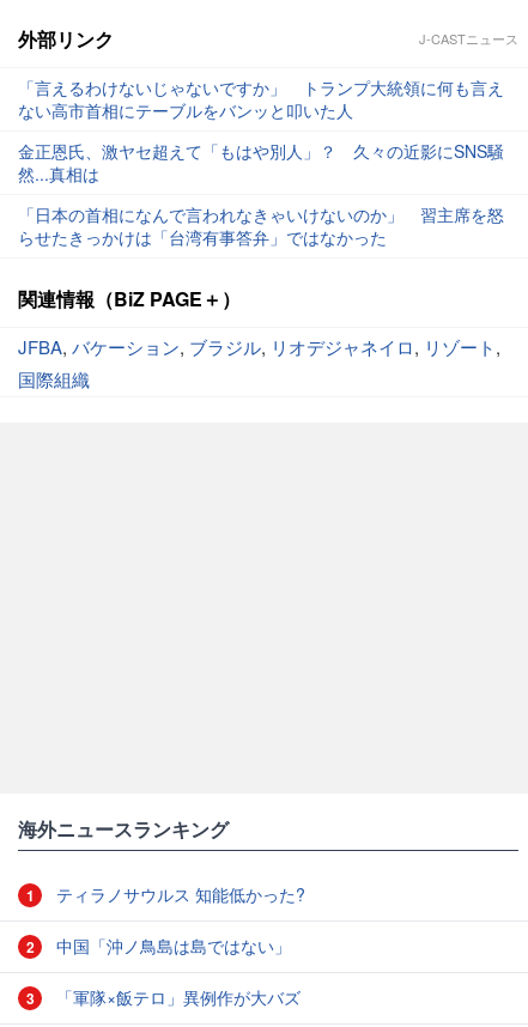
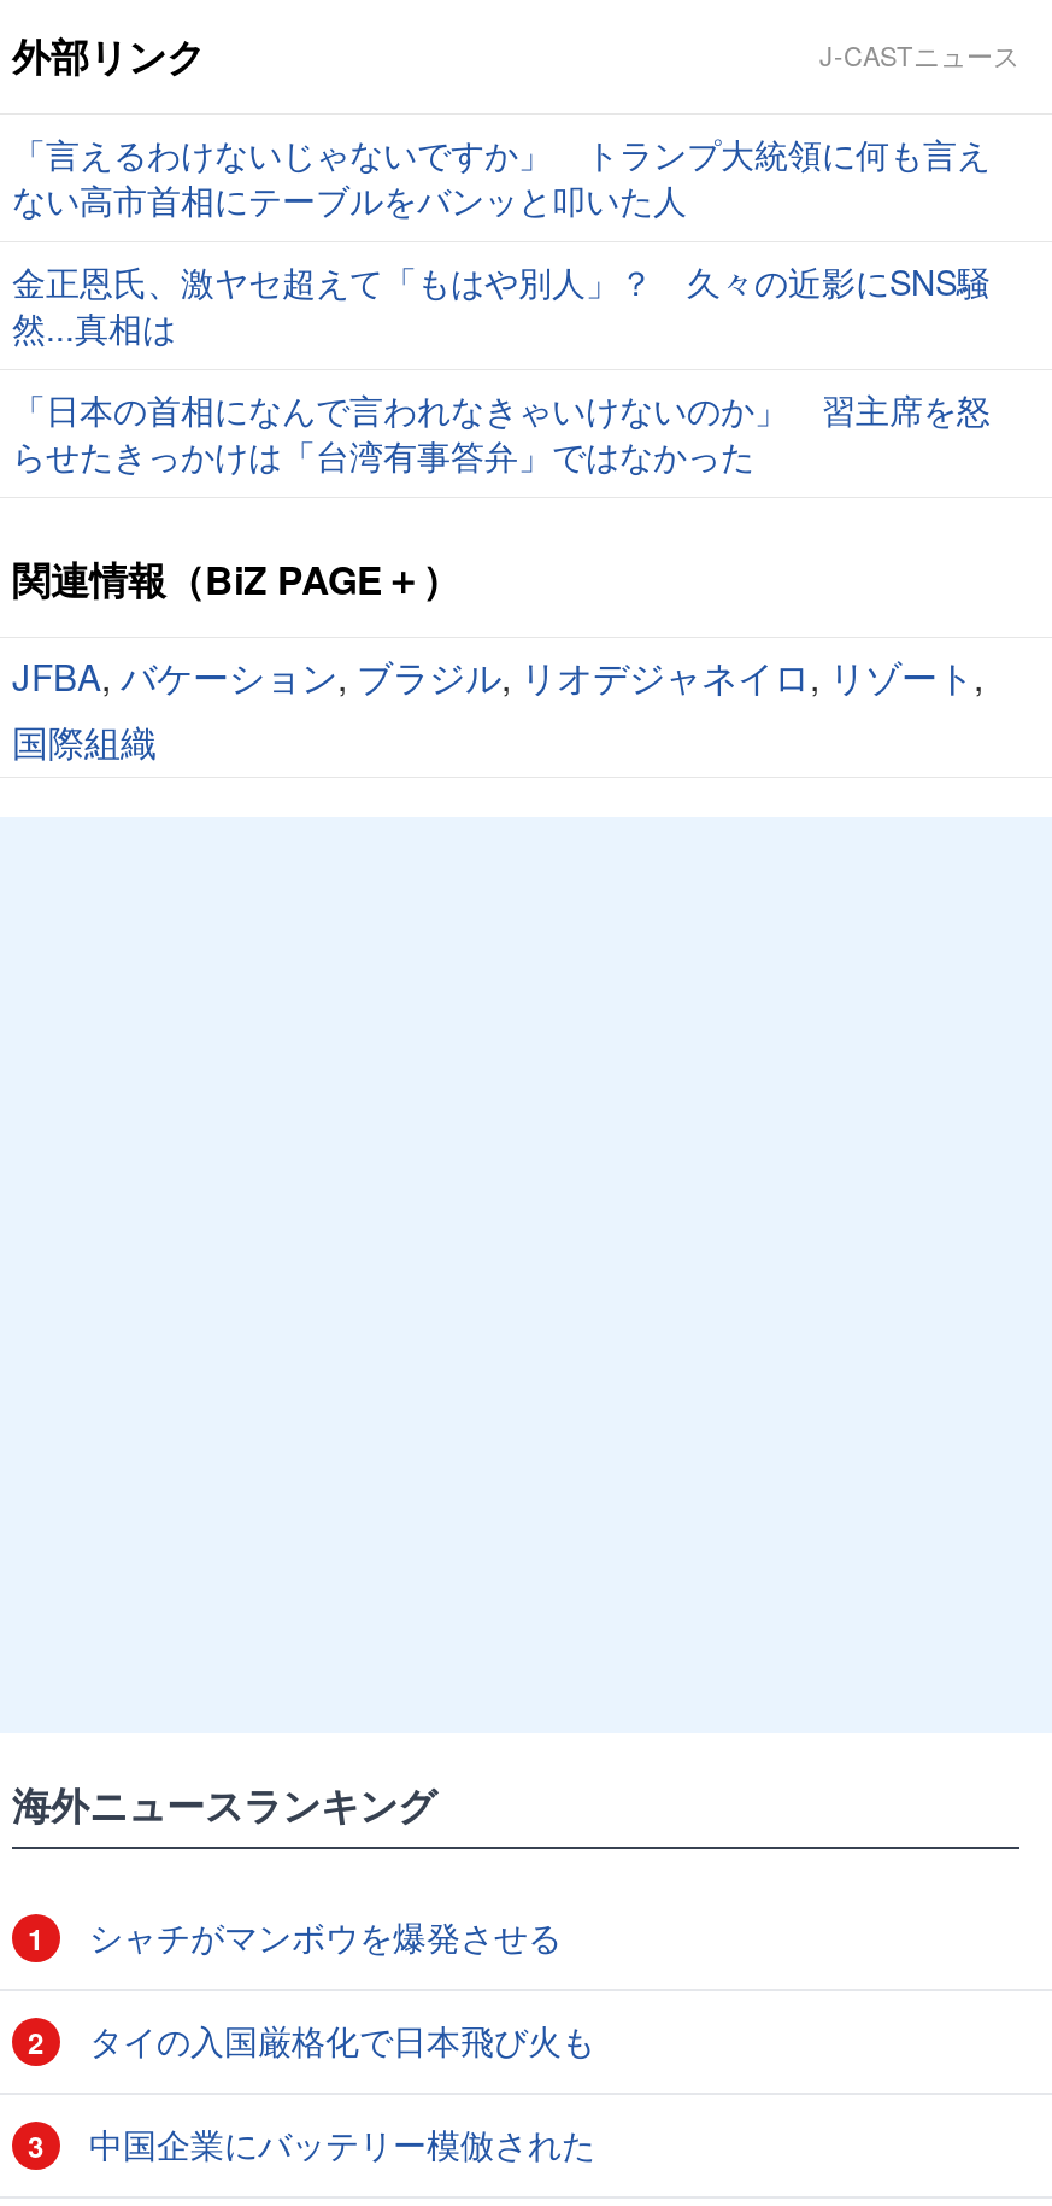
- ティラノサウルス 知能低かった?
+ シャチがマンボウを爆発させる

- 中国「沖ノ鳥島は島ではない」
+ タイの入国厳格化で日本飛び火も

- 「軍隊×飯テロ」異例作が大バズ
+ 中国企業にバッテリー模倣された
